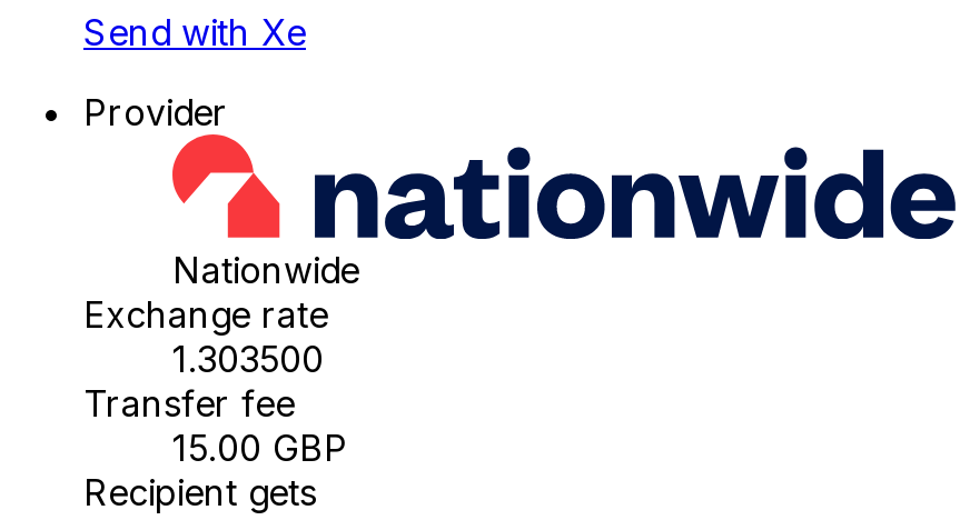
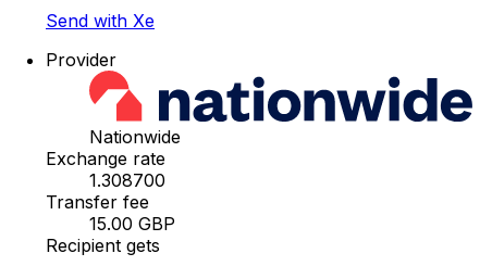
- 1.303500
+ 1.308700
